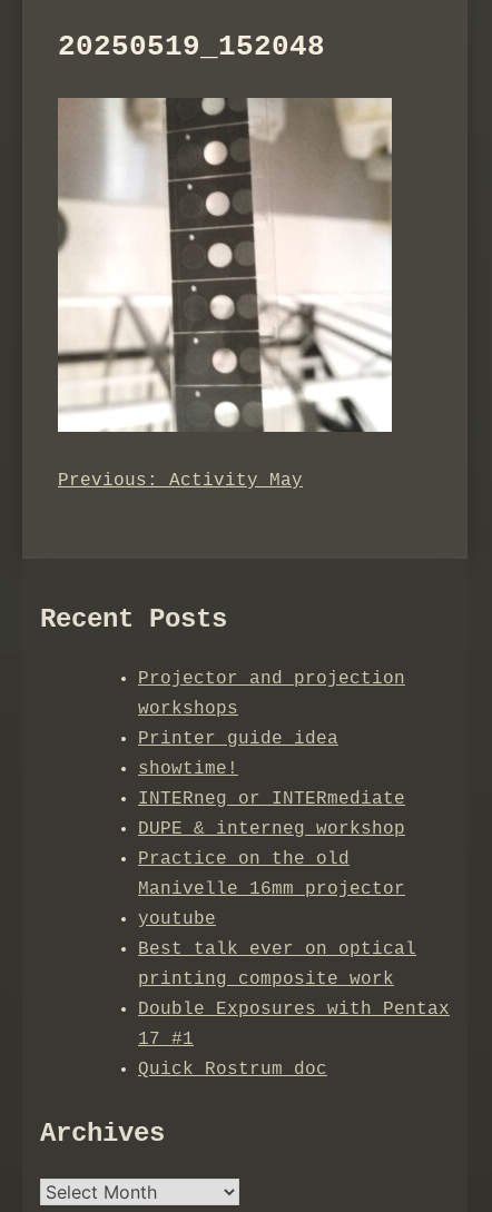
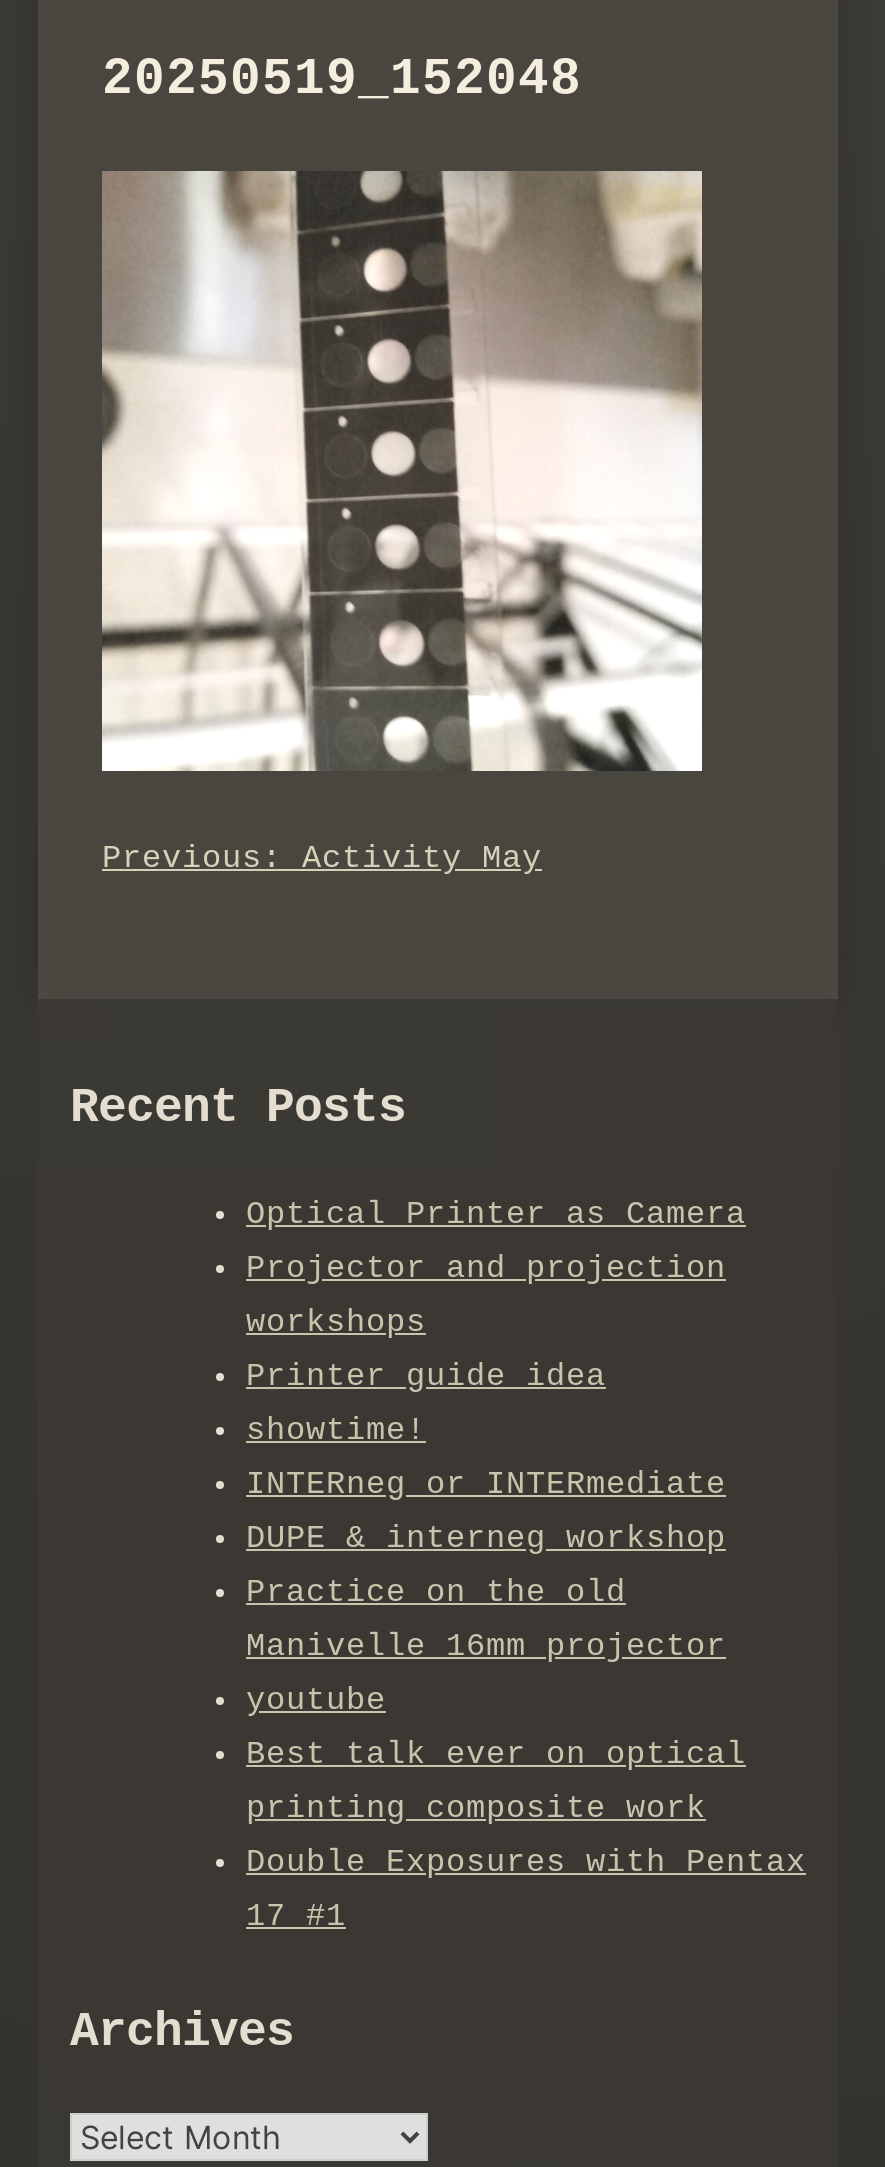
+ Optical Printer as Camera

moved down: Projector and projection | workshops | Printer guide idea | ... | Double Exposures with Pentax | 17 #1

- Quick Rostrum doc
